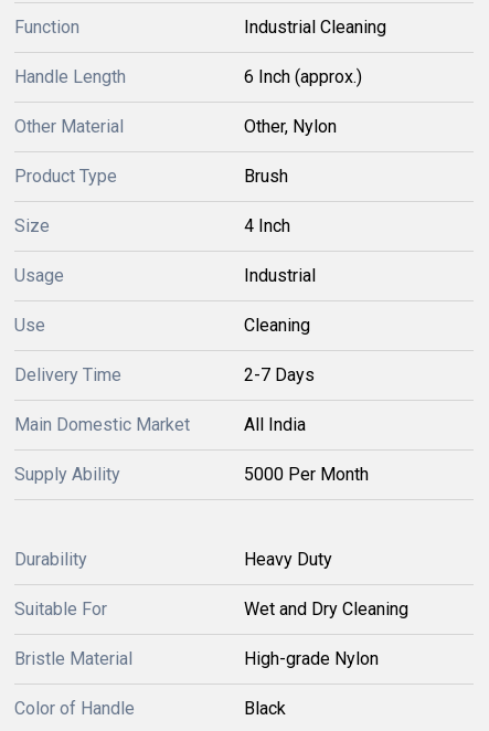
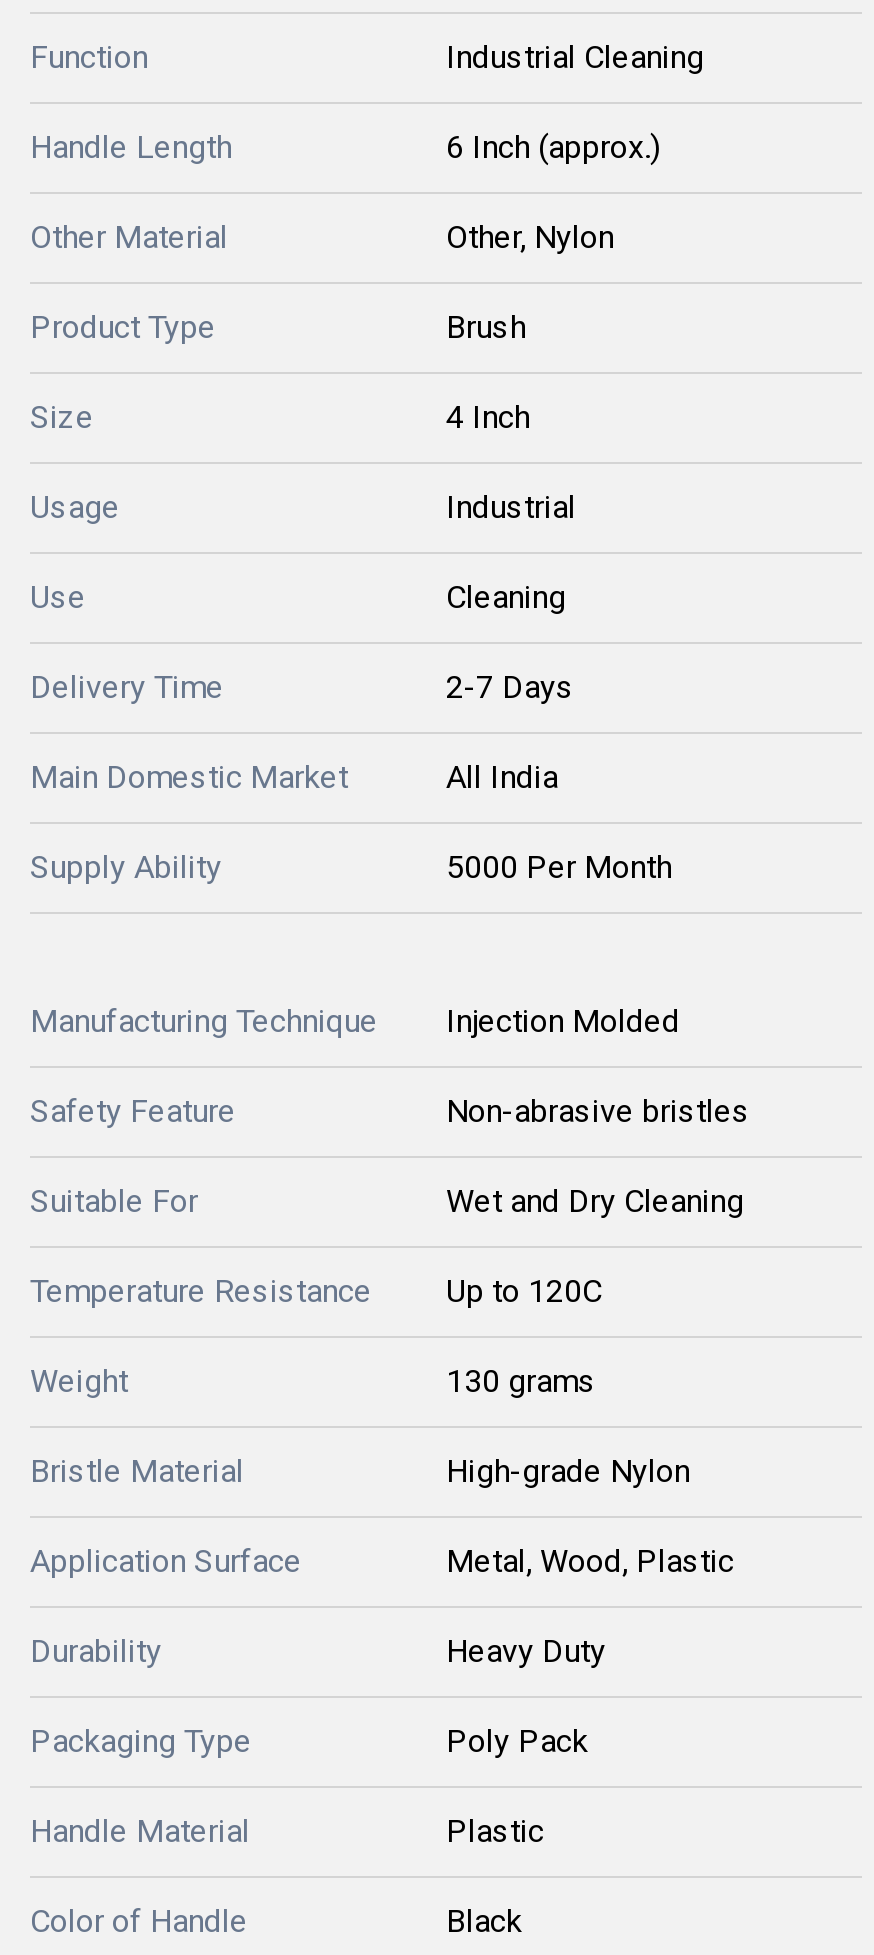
+ Manufacturing Technique
+ Injection Molded
+ Safety Feature
+ Non-abrasive bristles
+ Temperature Resistance
+ Up to 120C
+ Weight
+ 130 grams
+ Application Surface
+ Metal, Wood, Plastic

+ Packaging Type
+ Poly Pack

+ Handle Material
+ Plastic

moved up: Suitable For | Wet and Dry Cleaning

moved up: Bristle Material | High-grade Nylon
